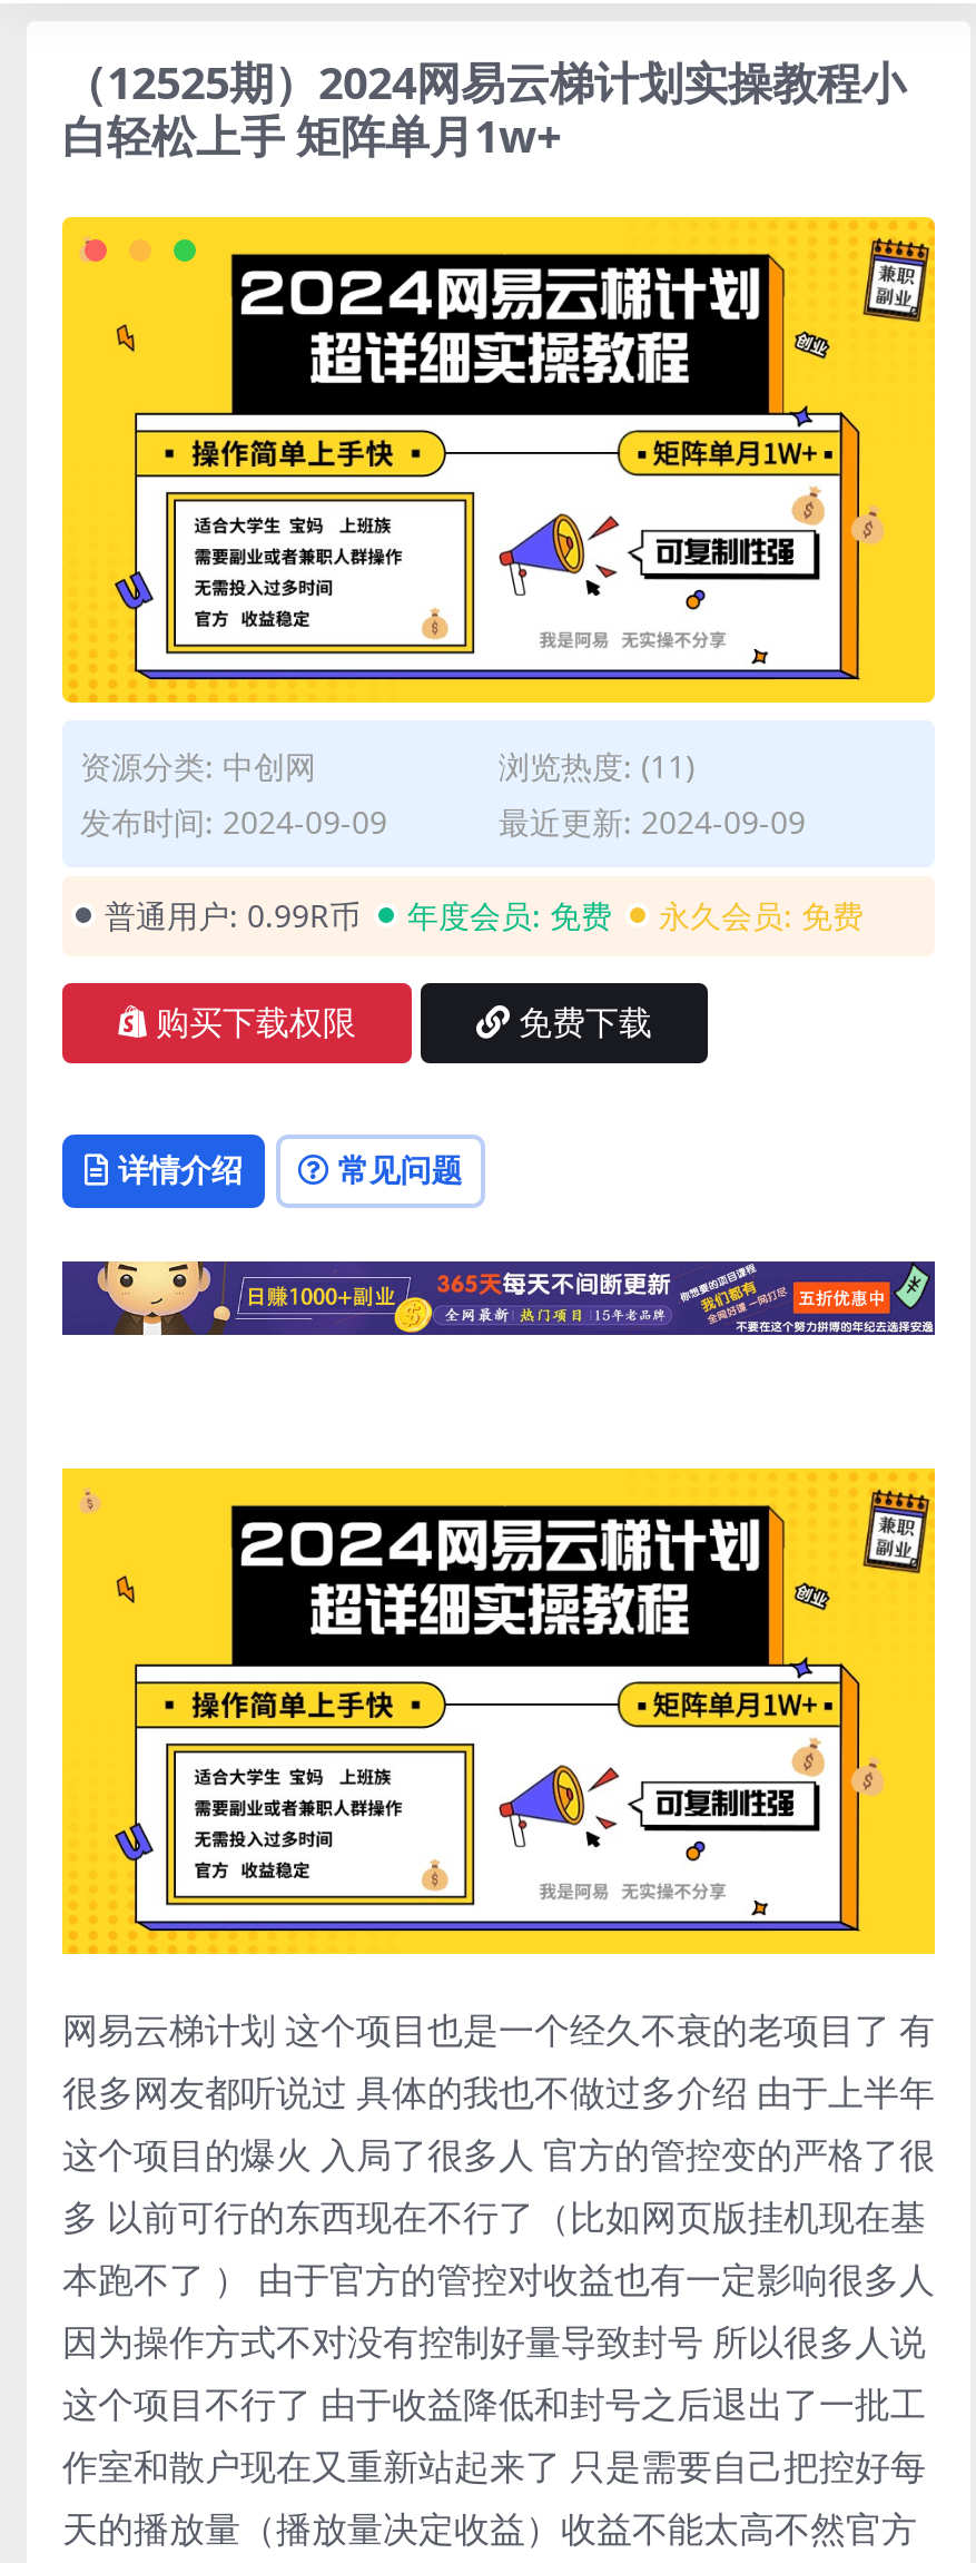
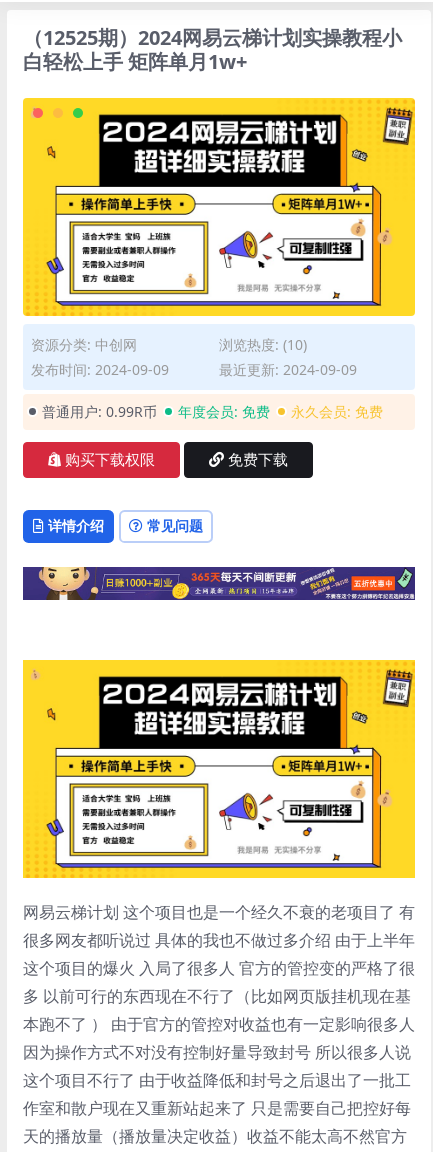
- 浏览热度: (11)
+ 浏览热度: (10)
